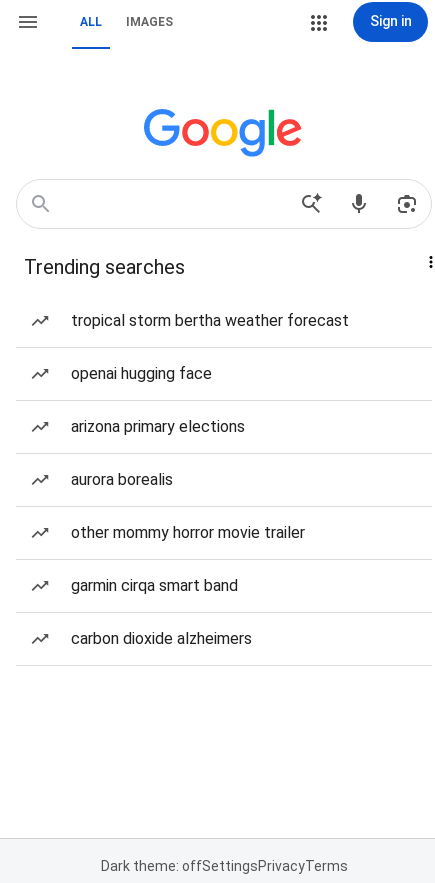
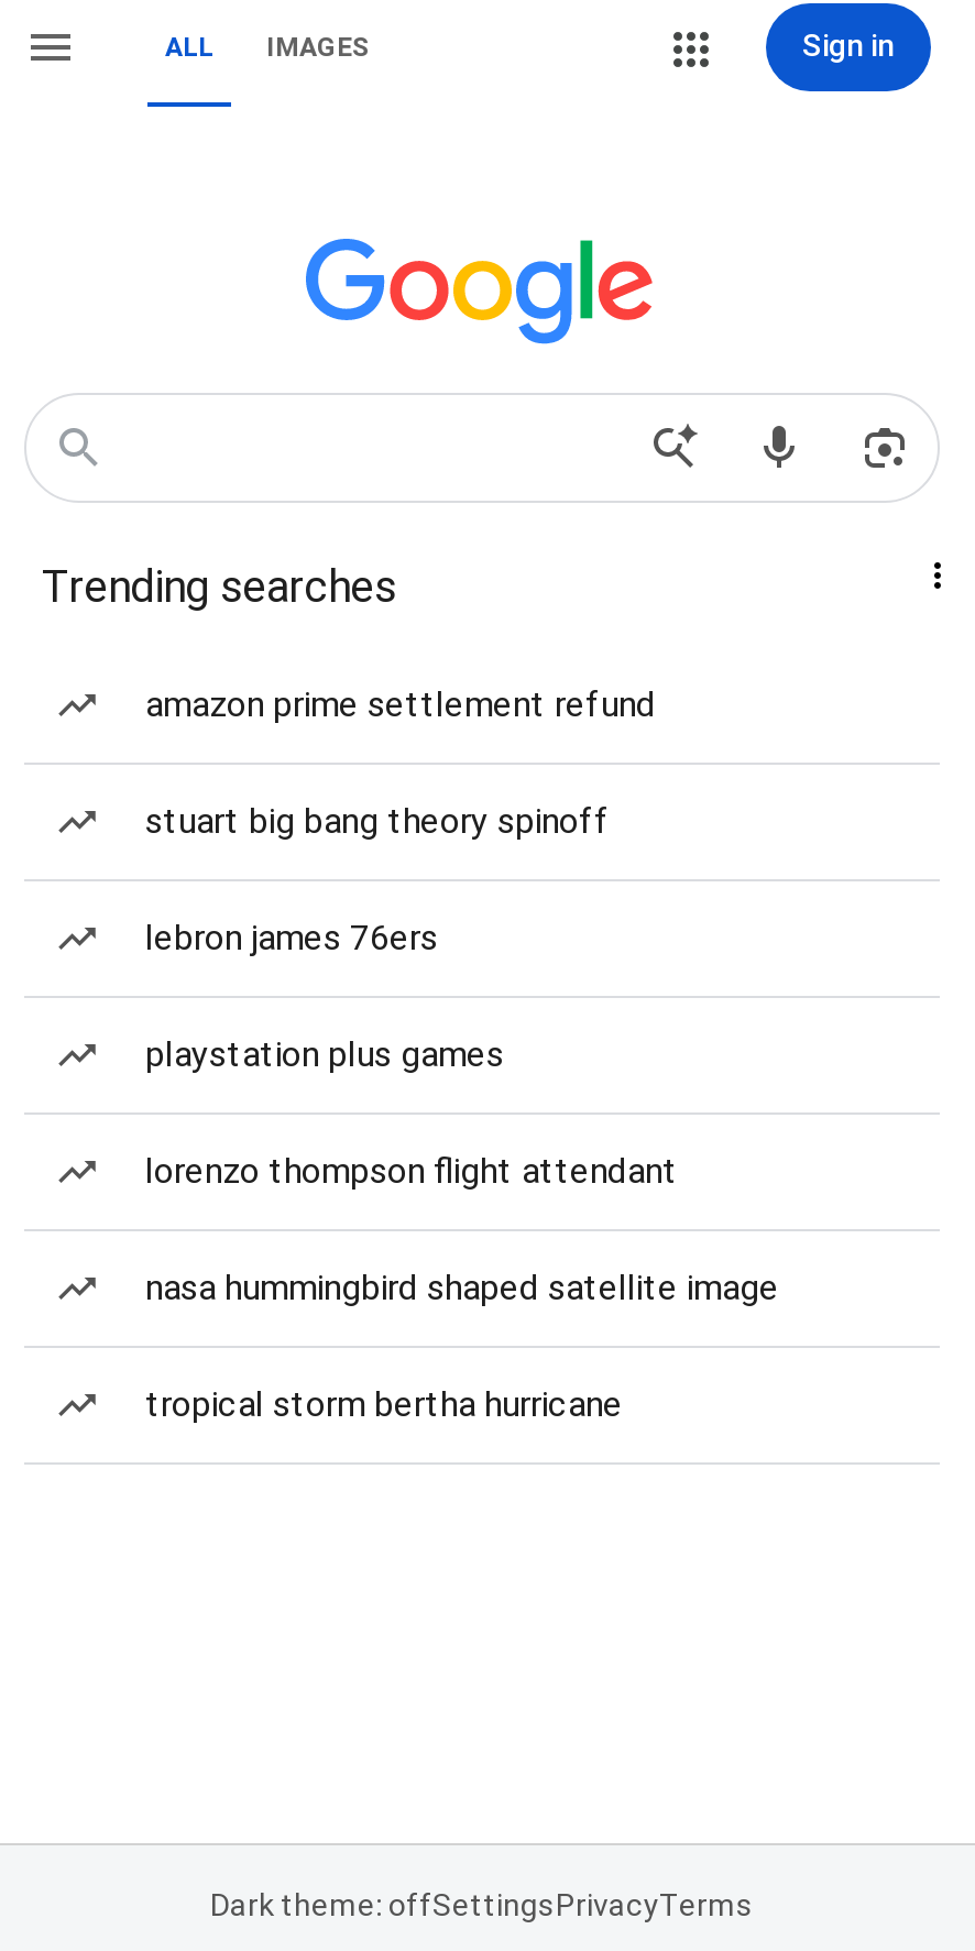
- tropical storm bertha weather forecast
+ amazon prime settlement refund

- openai hugging face
+ stuart big bang theory spinoff

- arizona primary elections
+ lebron james 76ers

- aurora borealis
+ playstation plus games

- other mommy horror movie trailer
+ lorenzo thompson flight attendant

- garmin cirqa smart band
+ nasa hummingbird shaped satellite image

- carbon dioxide alzheimers
+ tropical storm bertha hurricane
